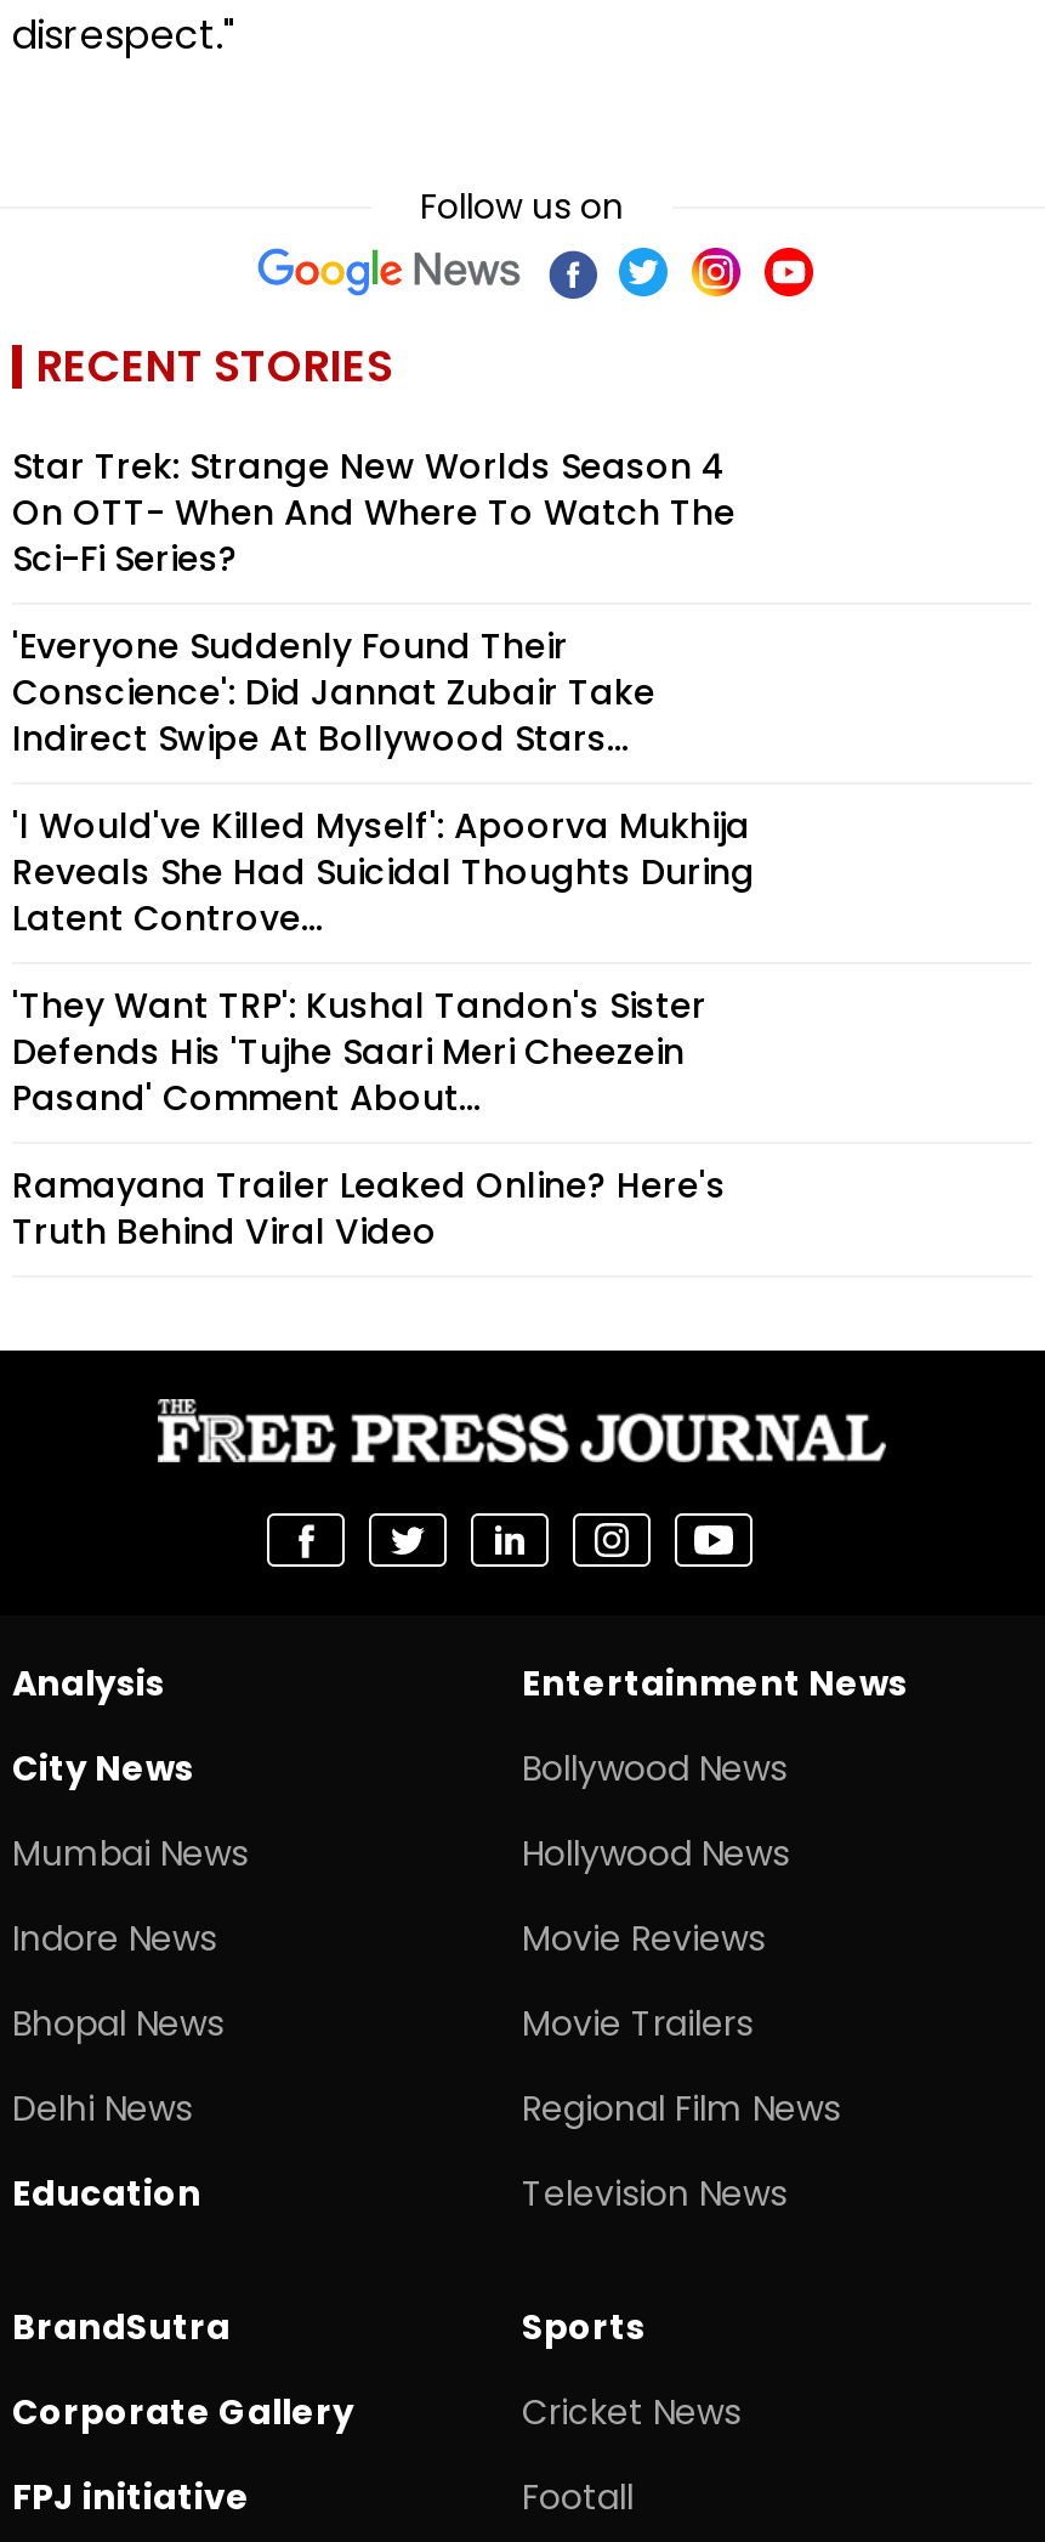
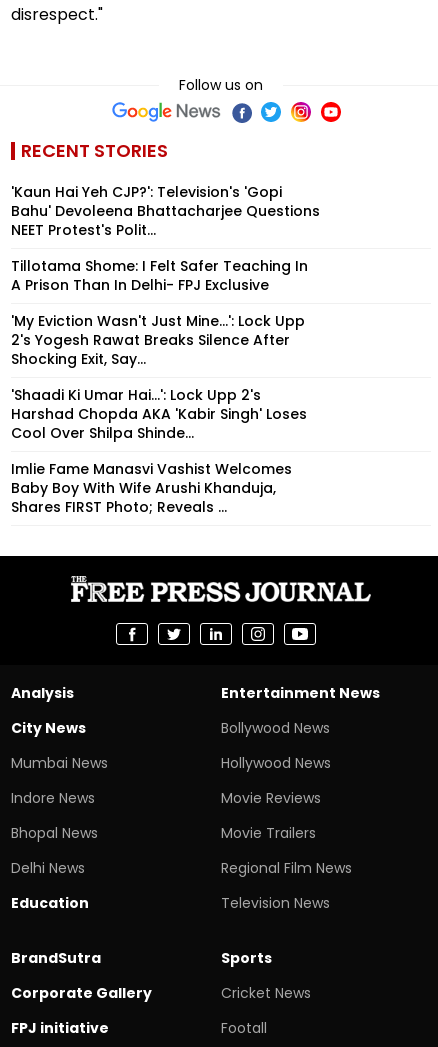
- Star Trek: Strange New Worlds Season 4
- On OTT- When And Where To Watch The
- Sci-Fi Series?
+ 'Kaun Hai Yeh CJP?': Television's 'Gopi
+ Bahu' Devoleena Bhattacharjee Questions
+ NEET Protest's Polit...

- 'Everyone Suddenly Found Their
- Conscience': Did Jannat Zubair Take
- Indirect Swipe At Bollywood Stars...
+ Tillotama Shome: I Felt Safer Teaching In
+ A Prison Than In Delhi- FPJ Exclusive

- 'I Would've Killed Myself': Apoorva Mukhija
- Reveals She Had Suicidal Thoughts During
- Latent Controve...
+ 'My Eviction Wasn't Just Mine...': Lock Upp
+ 2's Yogesh Rawat Breaks Silence After
+ Shocking Exit, Say...

- 'They Want TRP': Kushal Tandon's Sister
- Defends His 'Tujhe Saari Meri Cheezein
- Pasand' Comment About...
+ 'Shaadi Ki Umar Hai...': Lock Upp 2's
+ Harshad Chopda AKA 'Kabir Singh' Loses
+ Cool Over Shilpa Shinde...

- Ramayana Trailer Leaked Online? Here's
- Truth Behind Viral Video
+ Imlie Fame Manasvi Vashist Welcomes
+ Baby Boy With Wife Arushi Khanduja,
+ Shares FIRST Photo; Reveals ...
